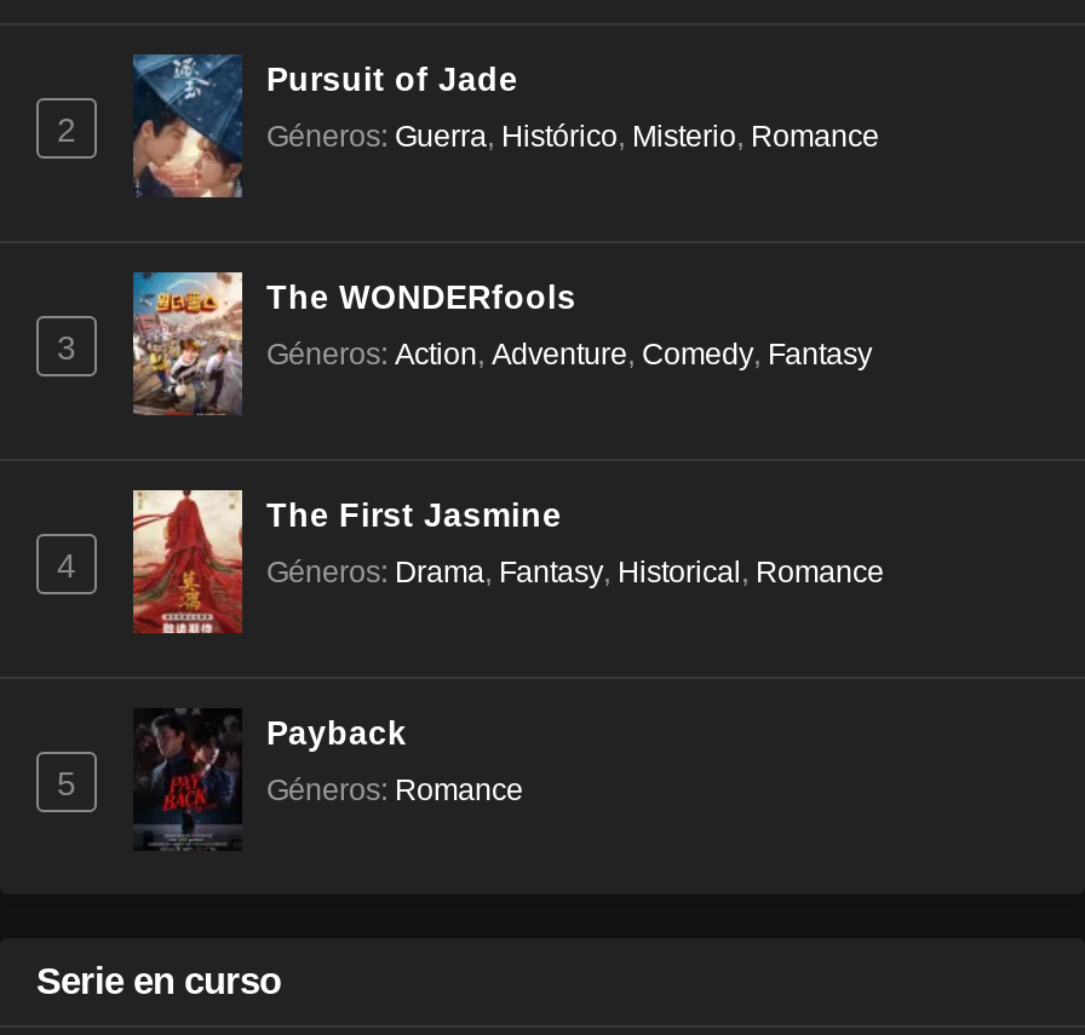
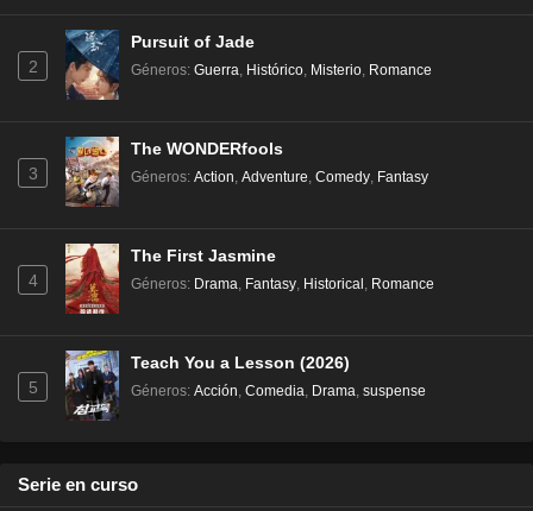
- [image]
- Payback
+ [image]
+ Teach You a Lesson (2026)

- Géneros: Romance
+ Géneros: Acción, Comedia, Drama, suspense
